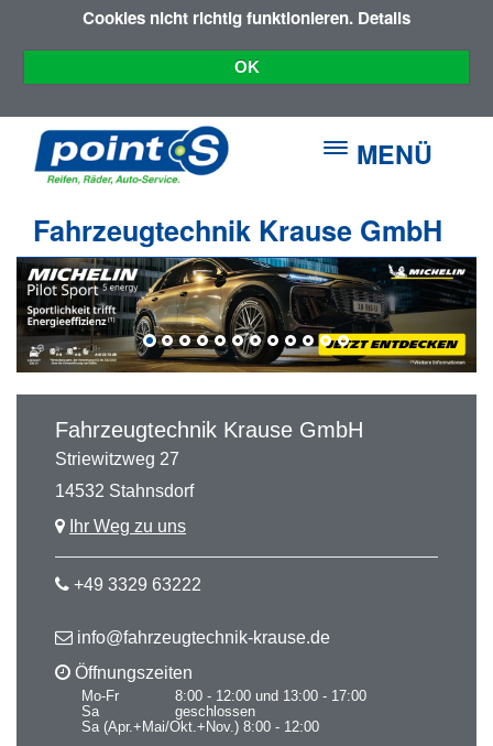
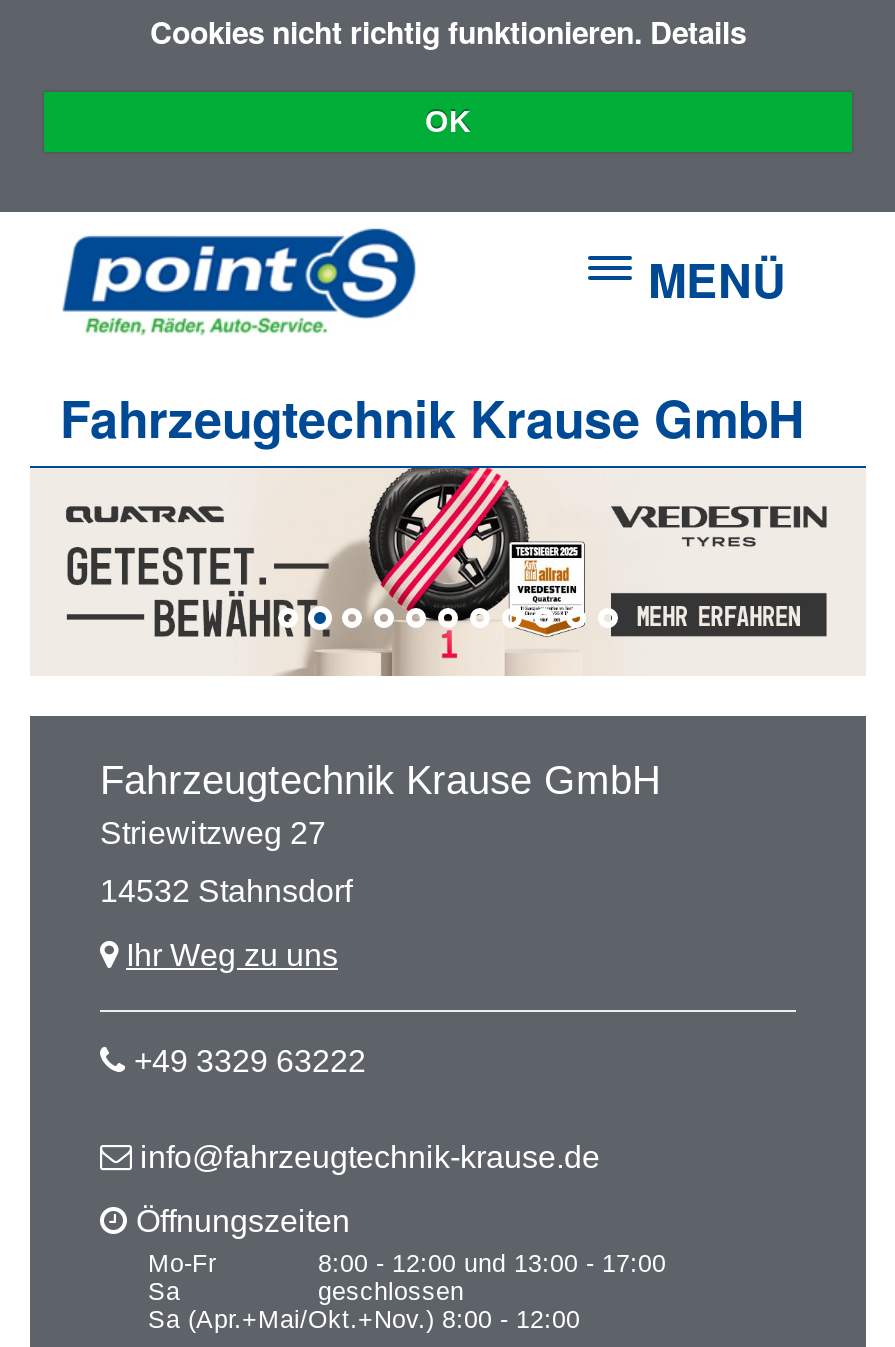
- [image]
+ [image]
